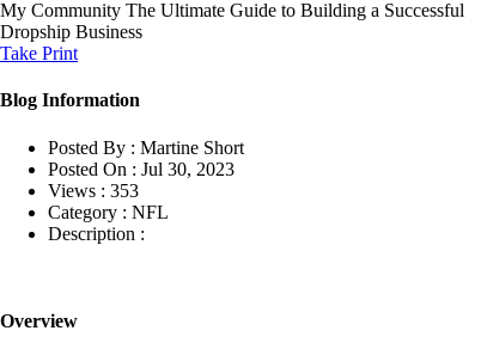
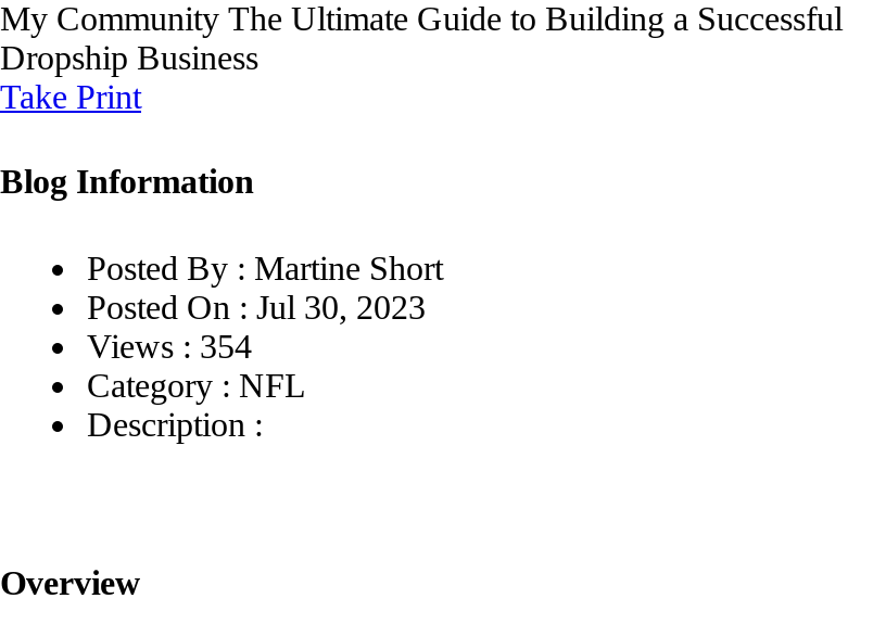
- Views : 353
+ Views : 354
